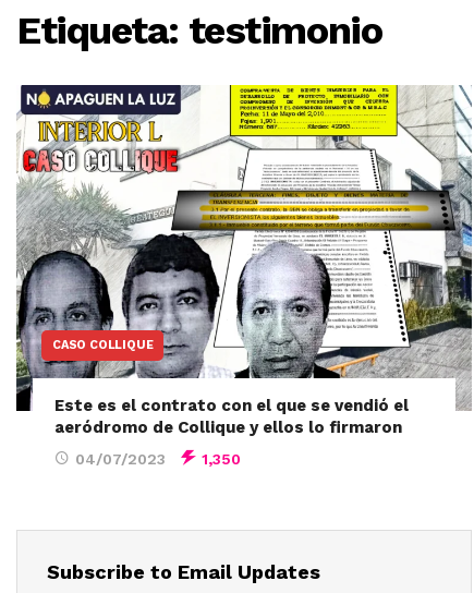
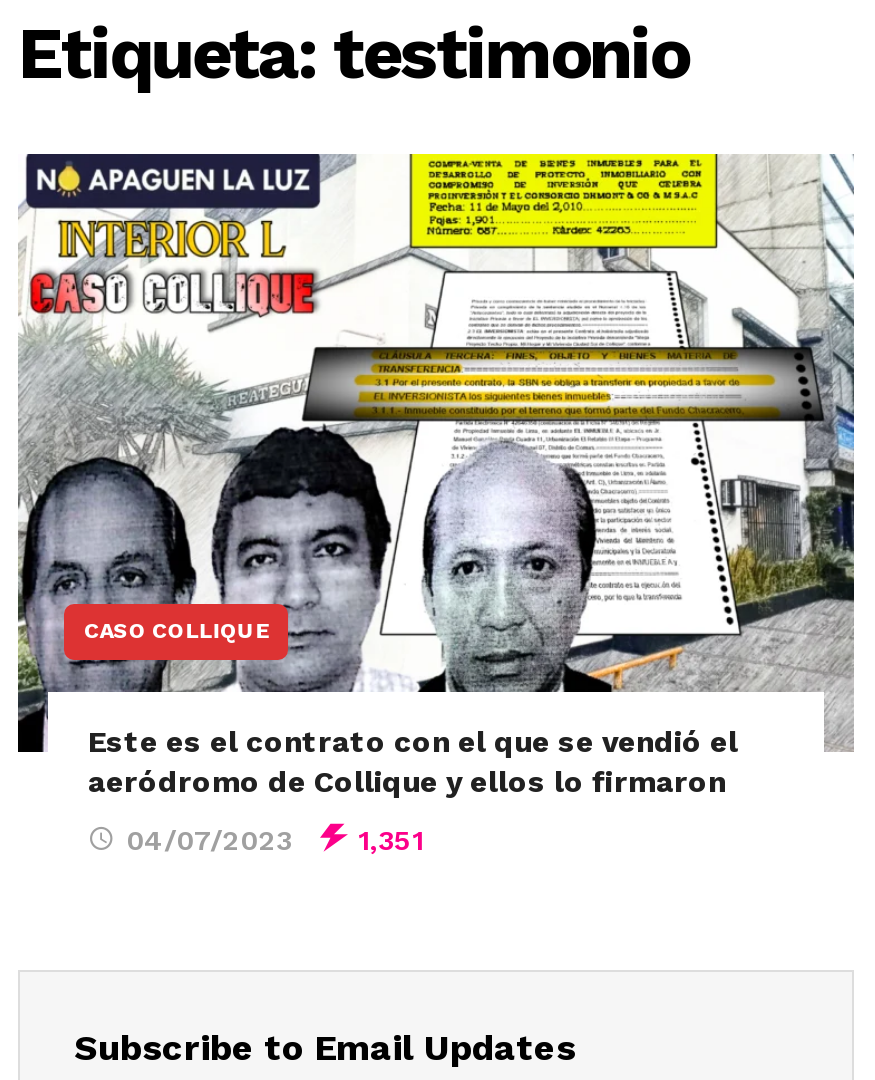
- 1,350
+ 1,351
